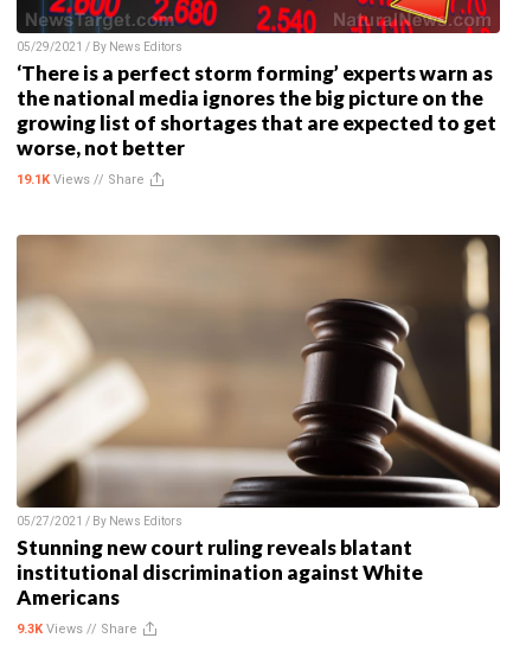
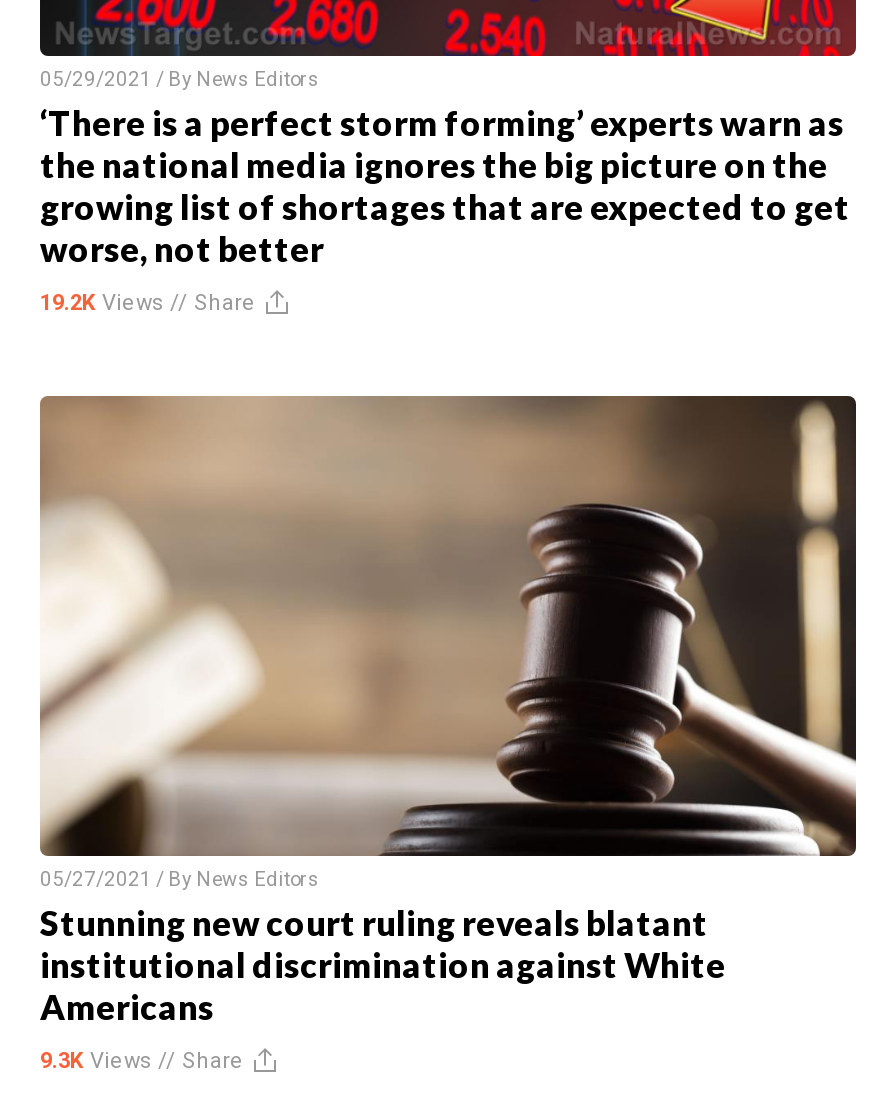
- 19.1K Views // Share
+ 19.2K Views // Share
